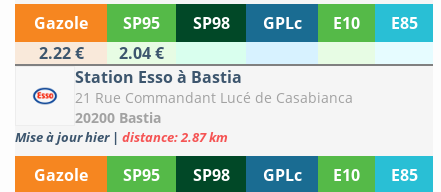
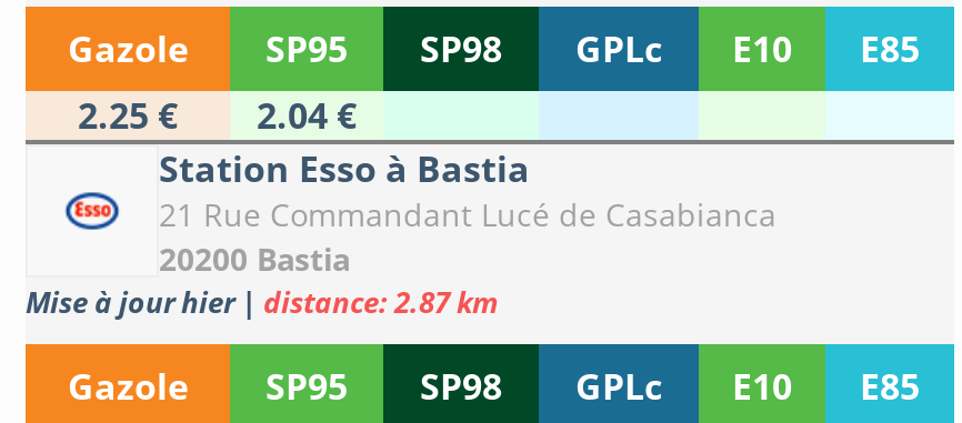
- 2.22 € 2.04 €
+ 2.25 € 2.04 €
